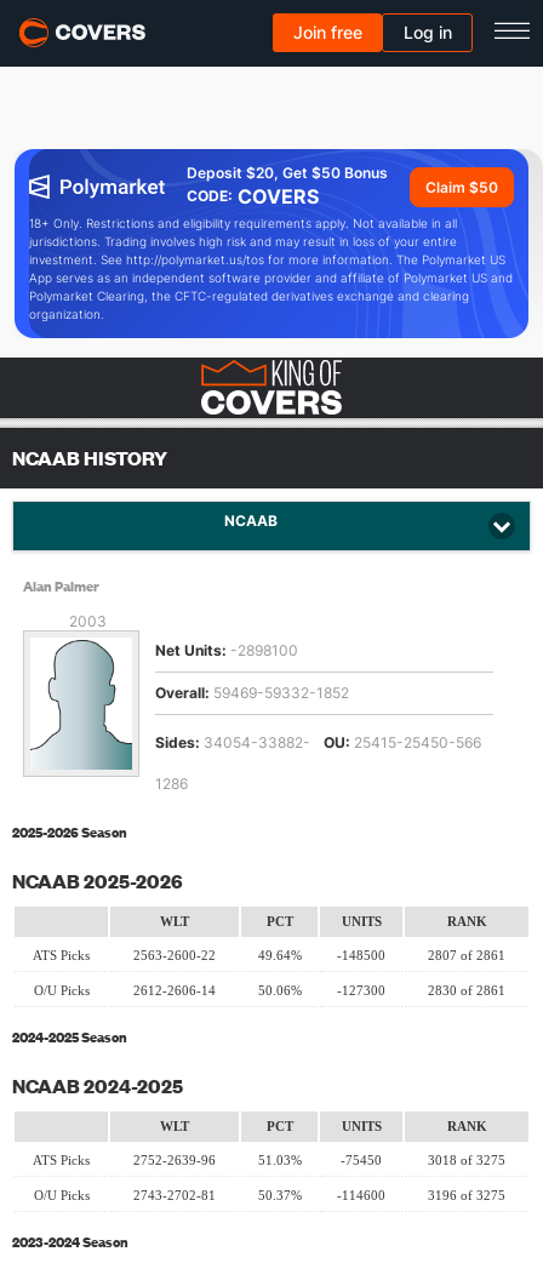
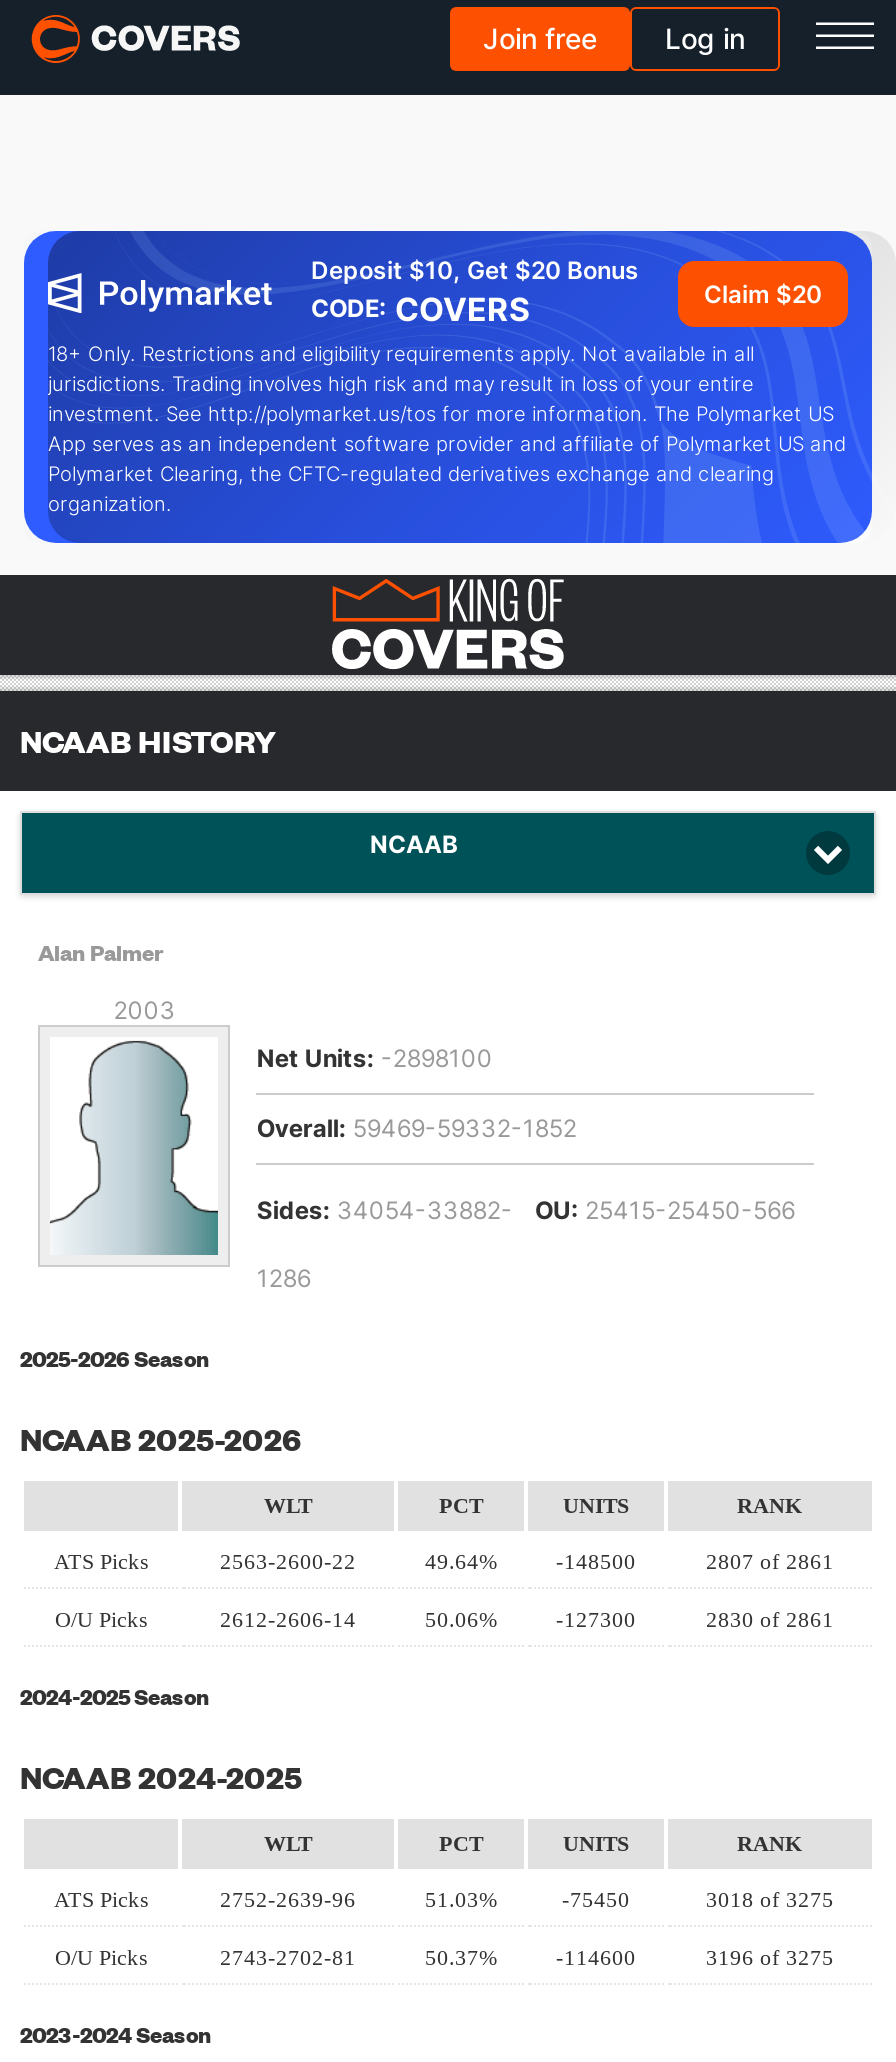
- Deposit $20, Get $50 Bonus
+ Deposit $10, Get $20 Bonus

- Claim $50
+ Claim $20
